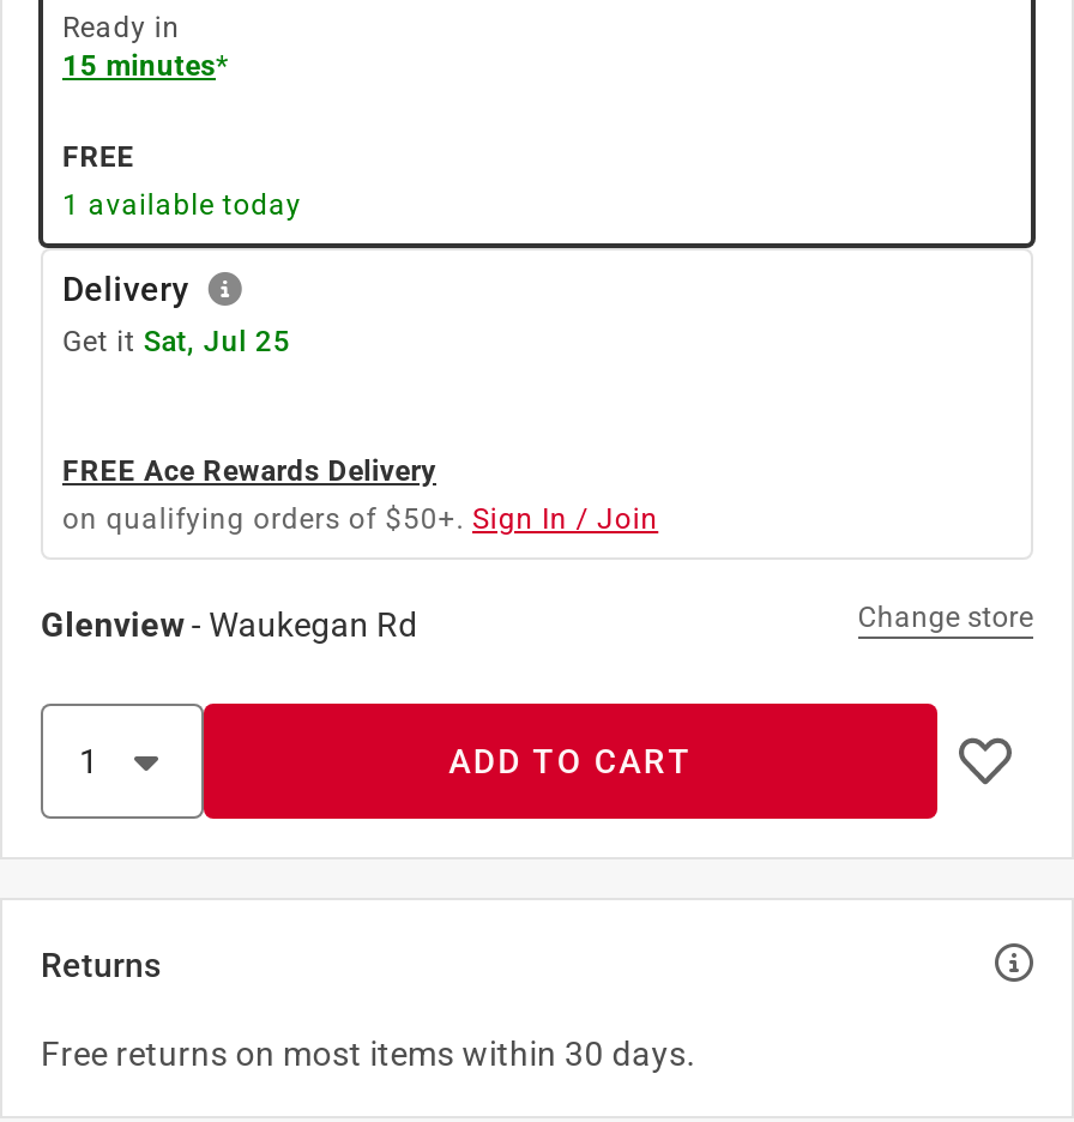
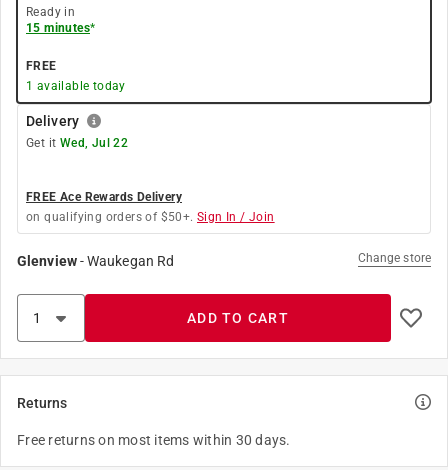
- Get it Sat, Jul 25
+ Get it Wed, Jul 22
